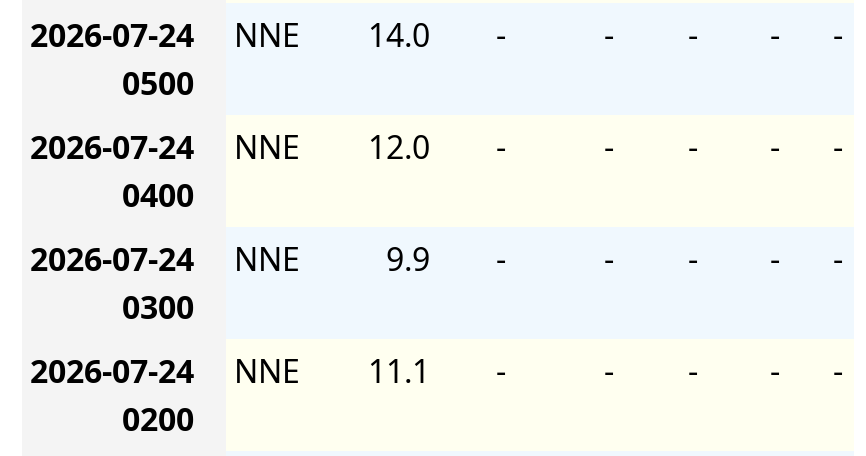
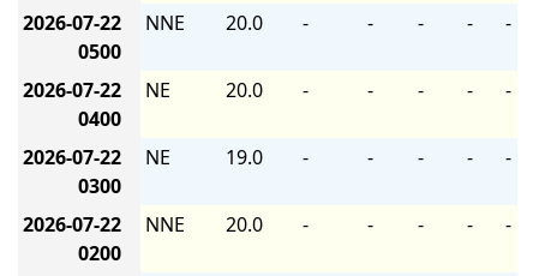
- 2026-07-24
+ 2026-07-22

- 14.0
+ 20.0

- 2026-07-24
+ 2026-07-22

- NNE
- 12.0
+ NE
+ 20.0

- 2026-07-24
+ 2026-07-22

- NNE
- 9.9
+ NE
+ 19.0

- 2026-07-24
+ 2026-07-22

- 11.1
+ 20.0
